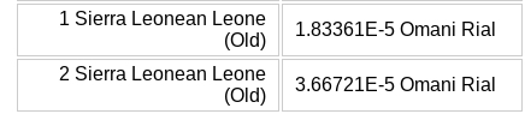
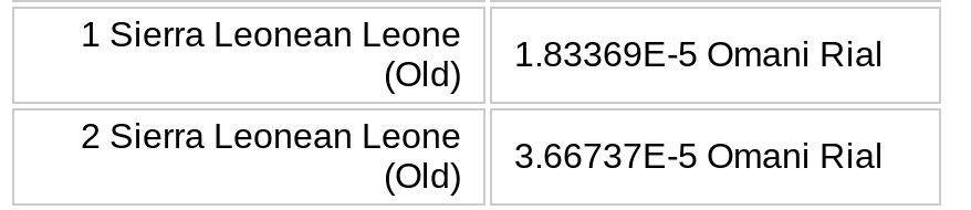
- 1.83361E-5 Omani Rial
+ 1.83369E-5 Omani Rial

- 3.66721E-5 Omani Rial
+ 3.66737E-5 Omani Rial
